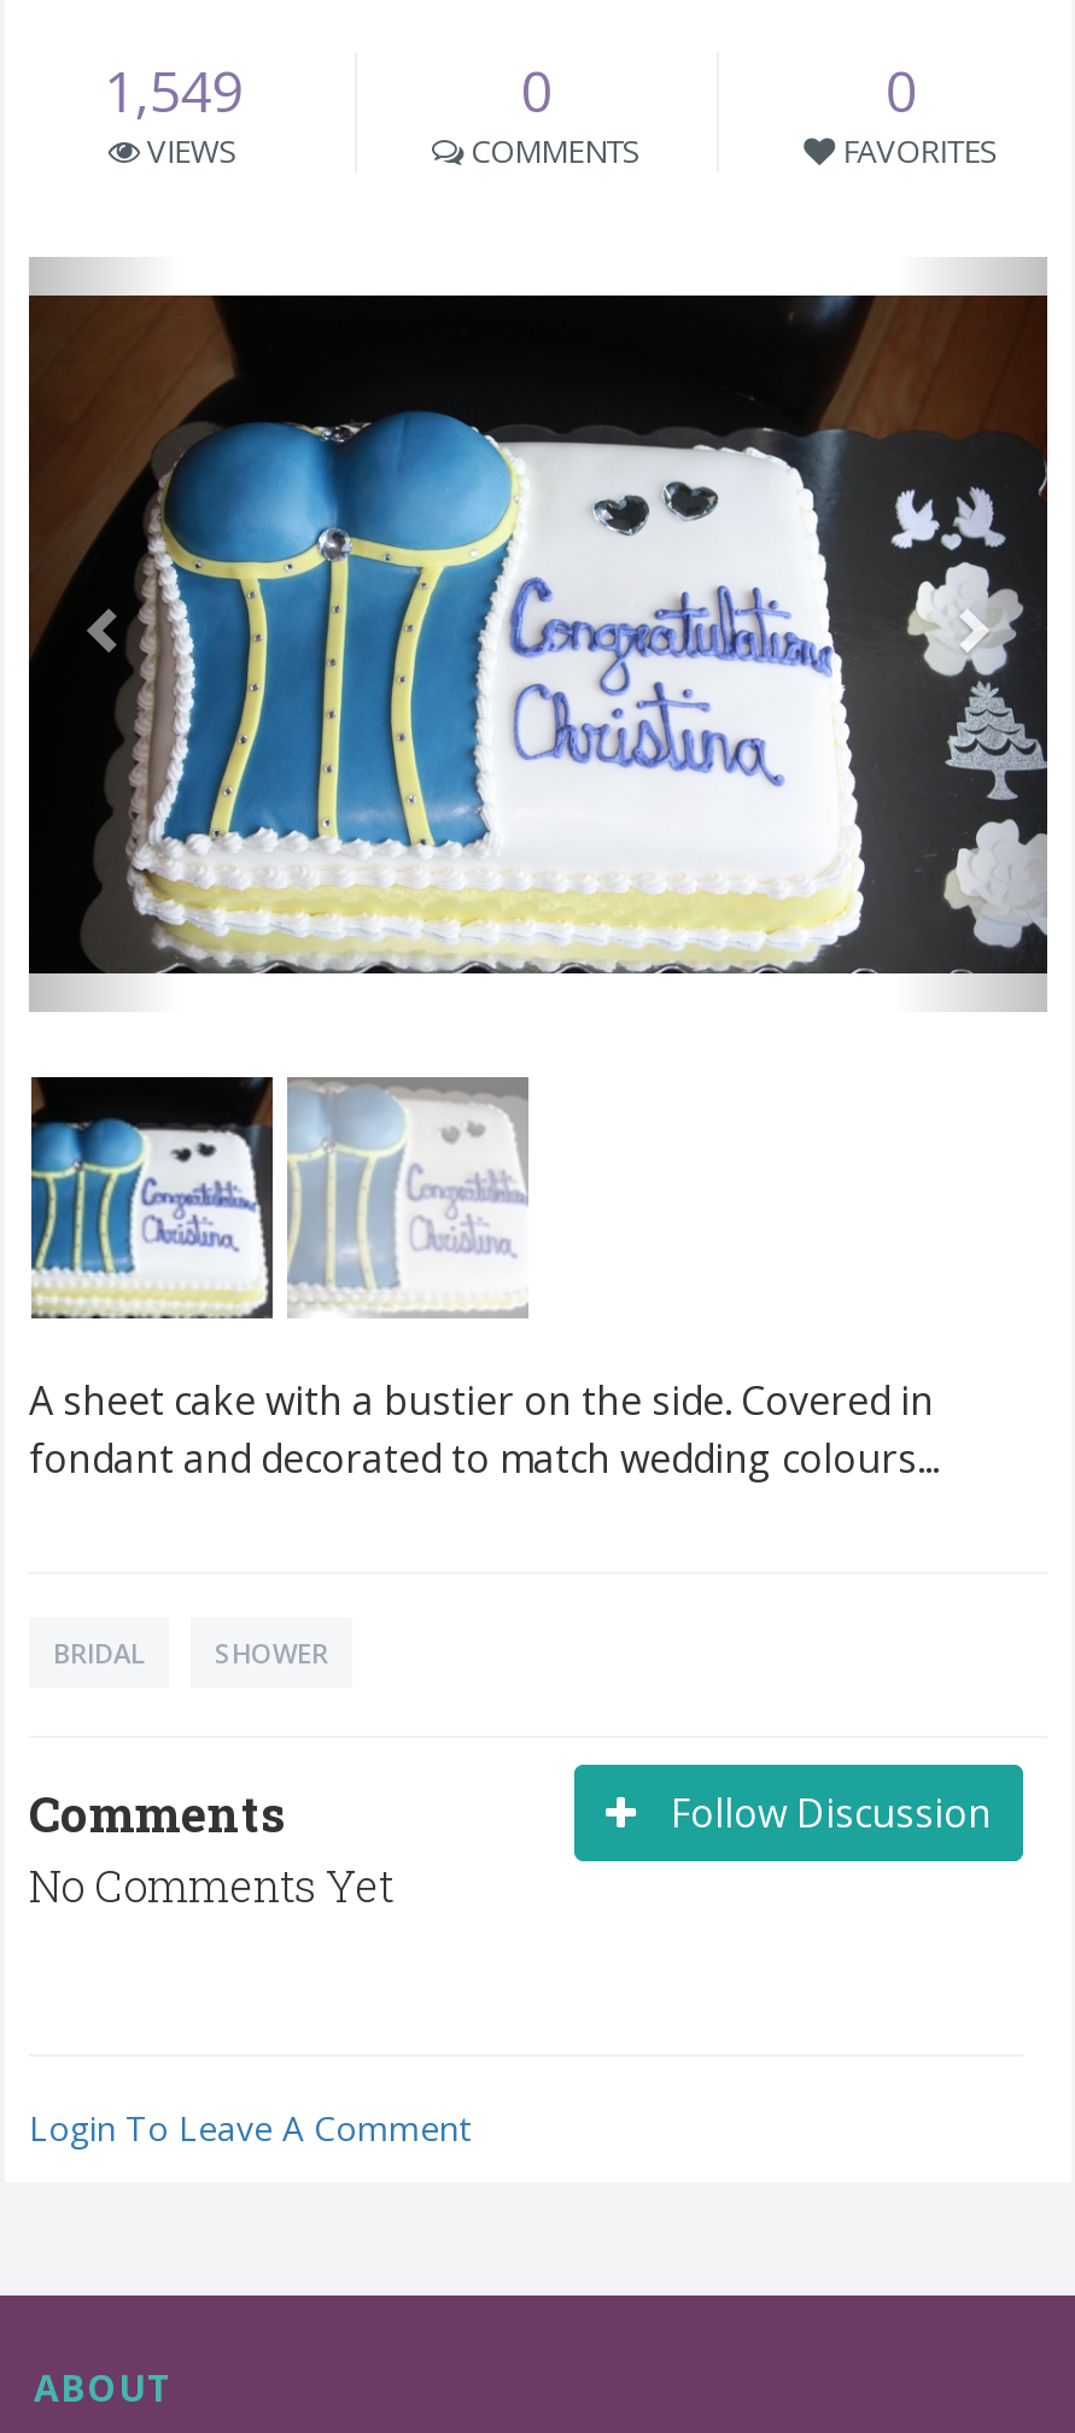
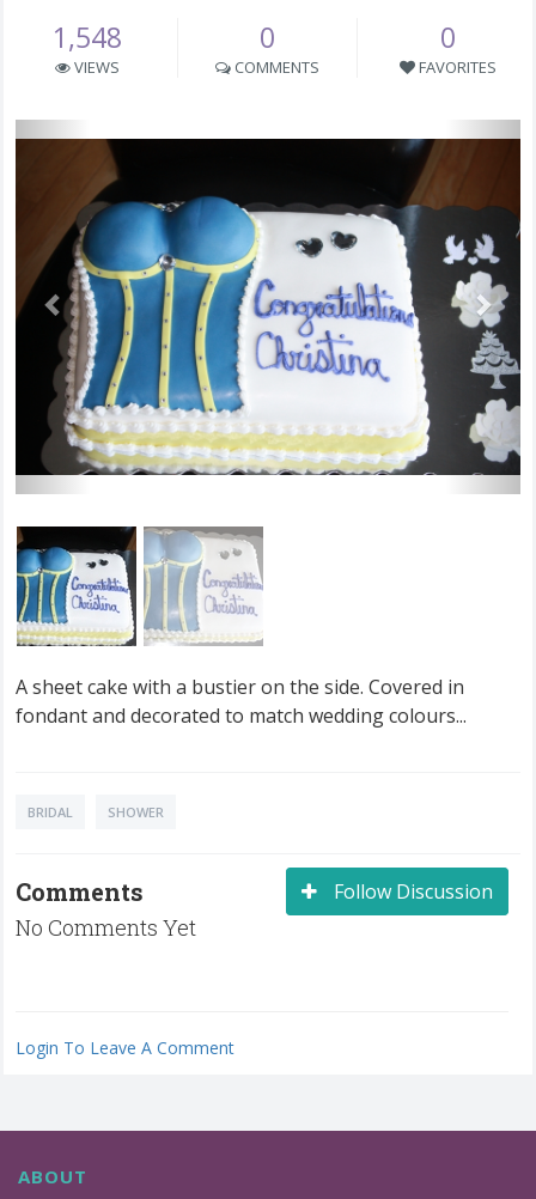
- 1,549
+ 1,548
